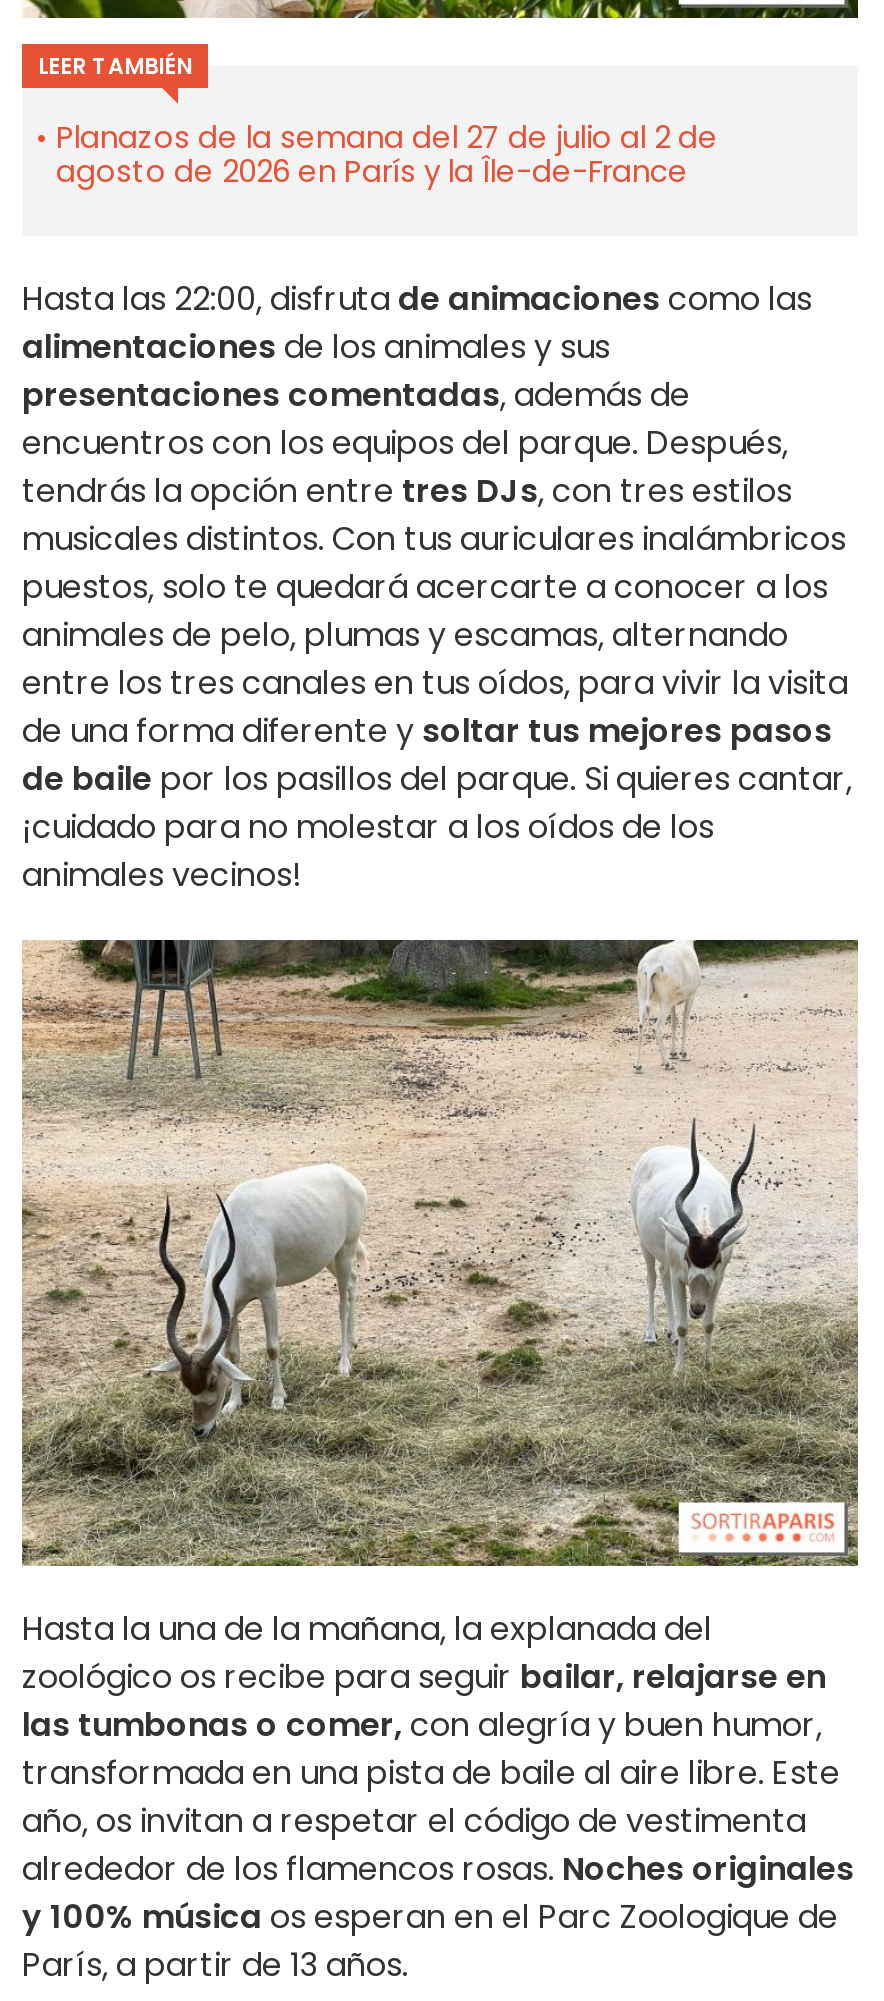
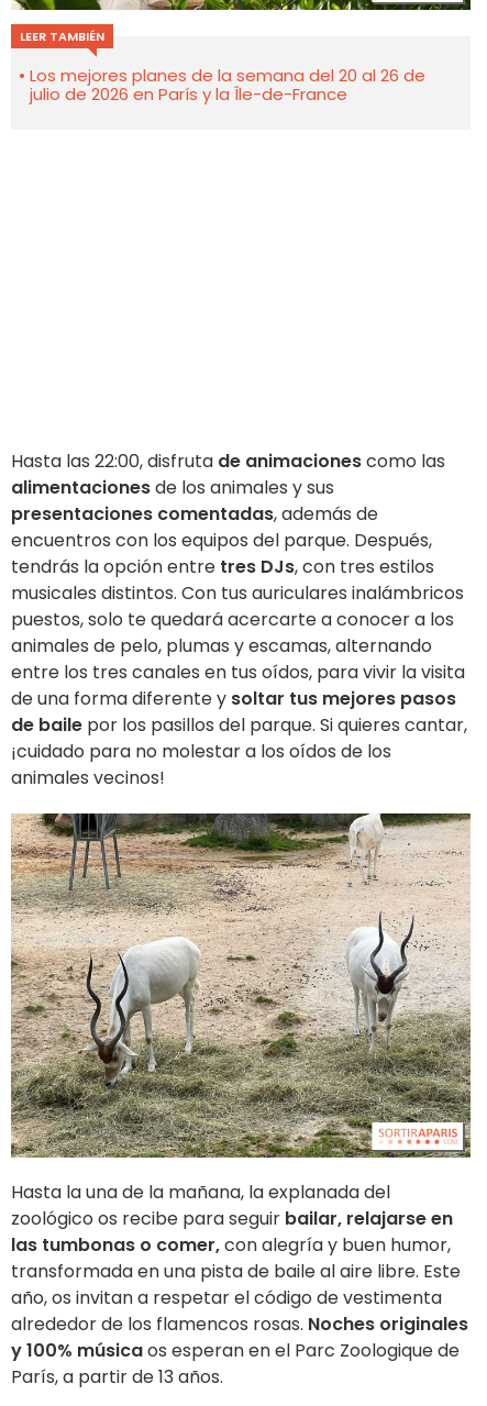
- Planazos de la semana del 27 de julio al 2 de
+ Los mejores planes de la semana del 20 al 26 de

- agosto de 2026 en París y la Île-de-France
+ julio de 2026 en París y la Île-de-France
